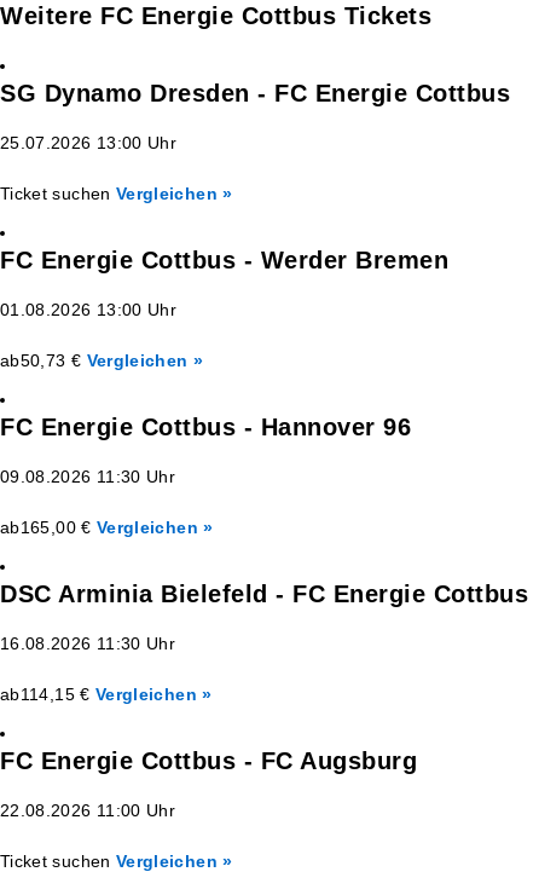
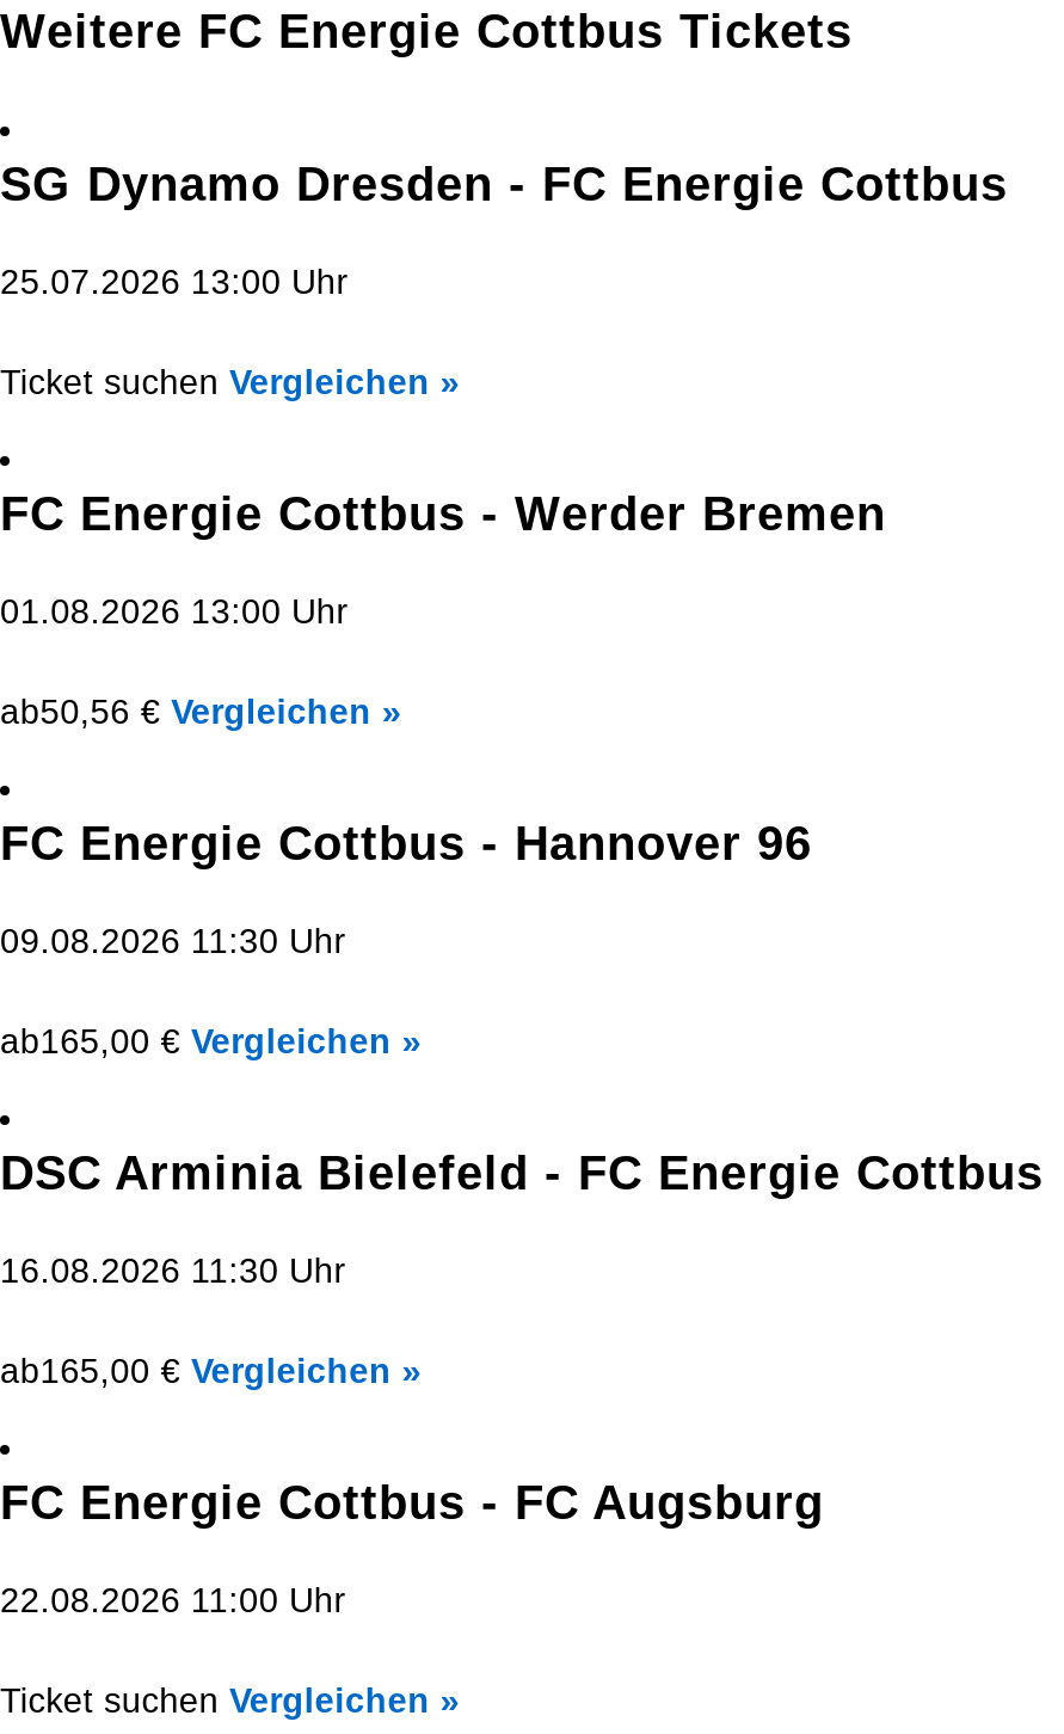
- ab50,73 €Vergleichen »
+ ab50,56 €Vergleichen »

- ab114,15 €Vergleichen »
+ ab165,00 €Vergleichen »
